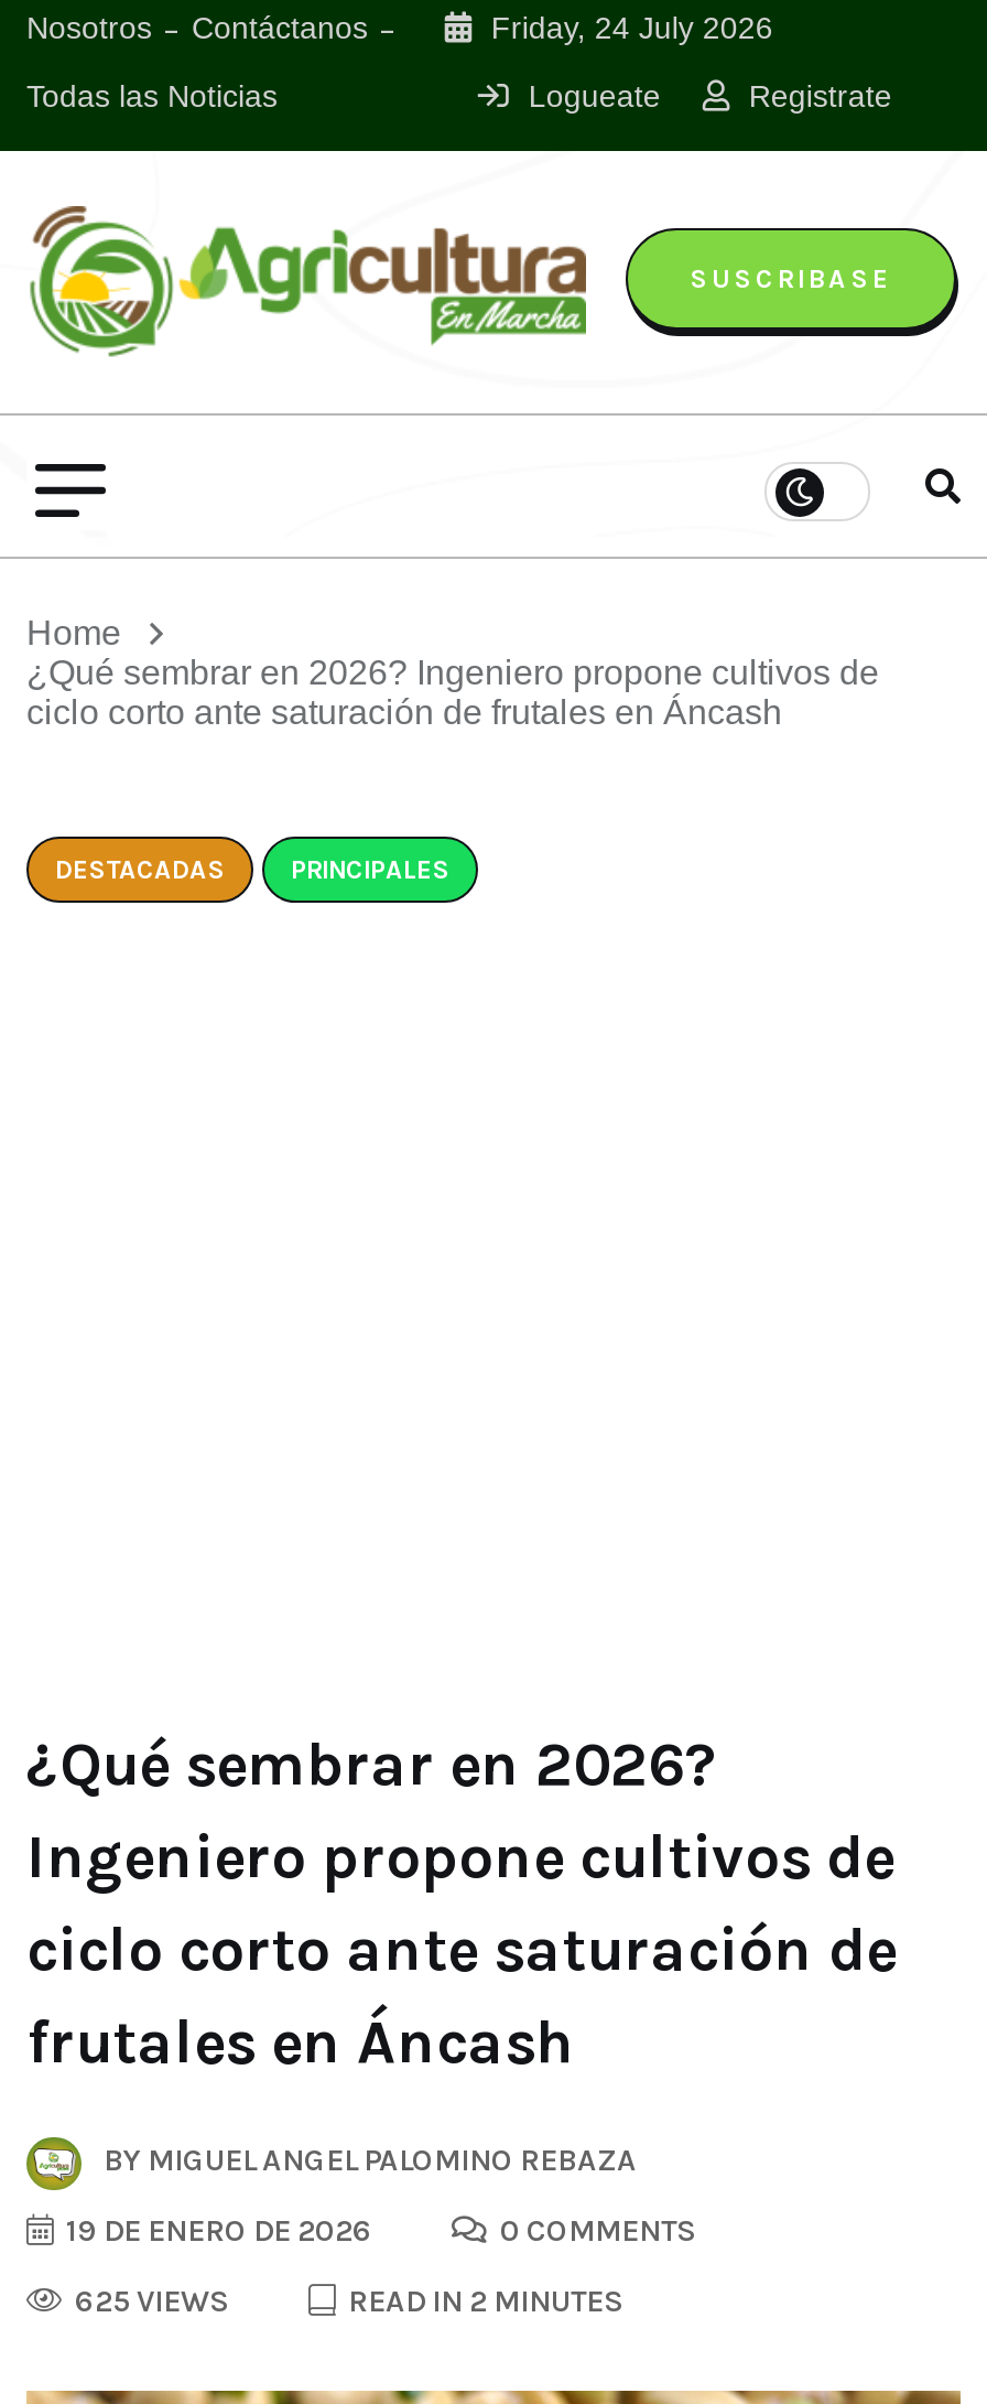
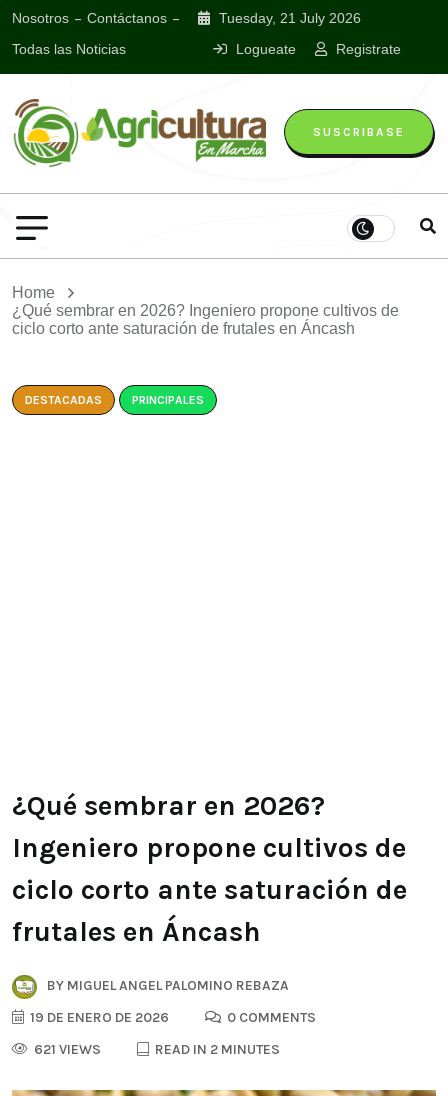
- Friday, 24 July 2026
+ Tuesday, 21 July 2026

- 625 VIEWS
+ 621 VIEWS
